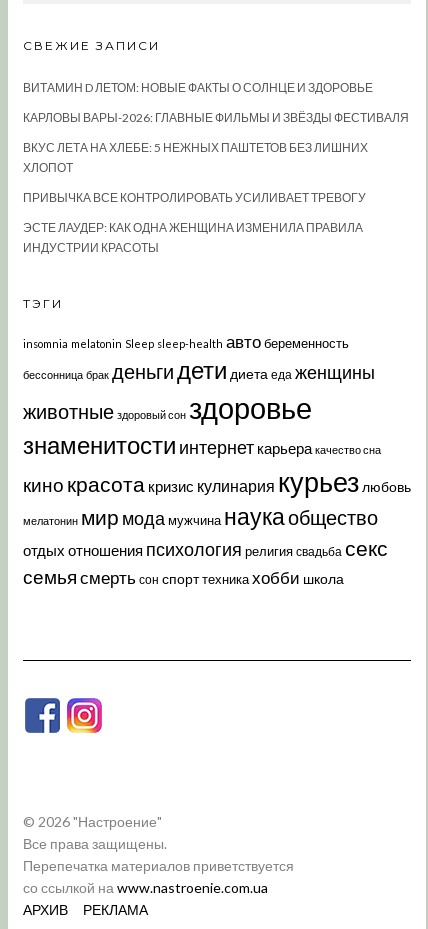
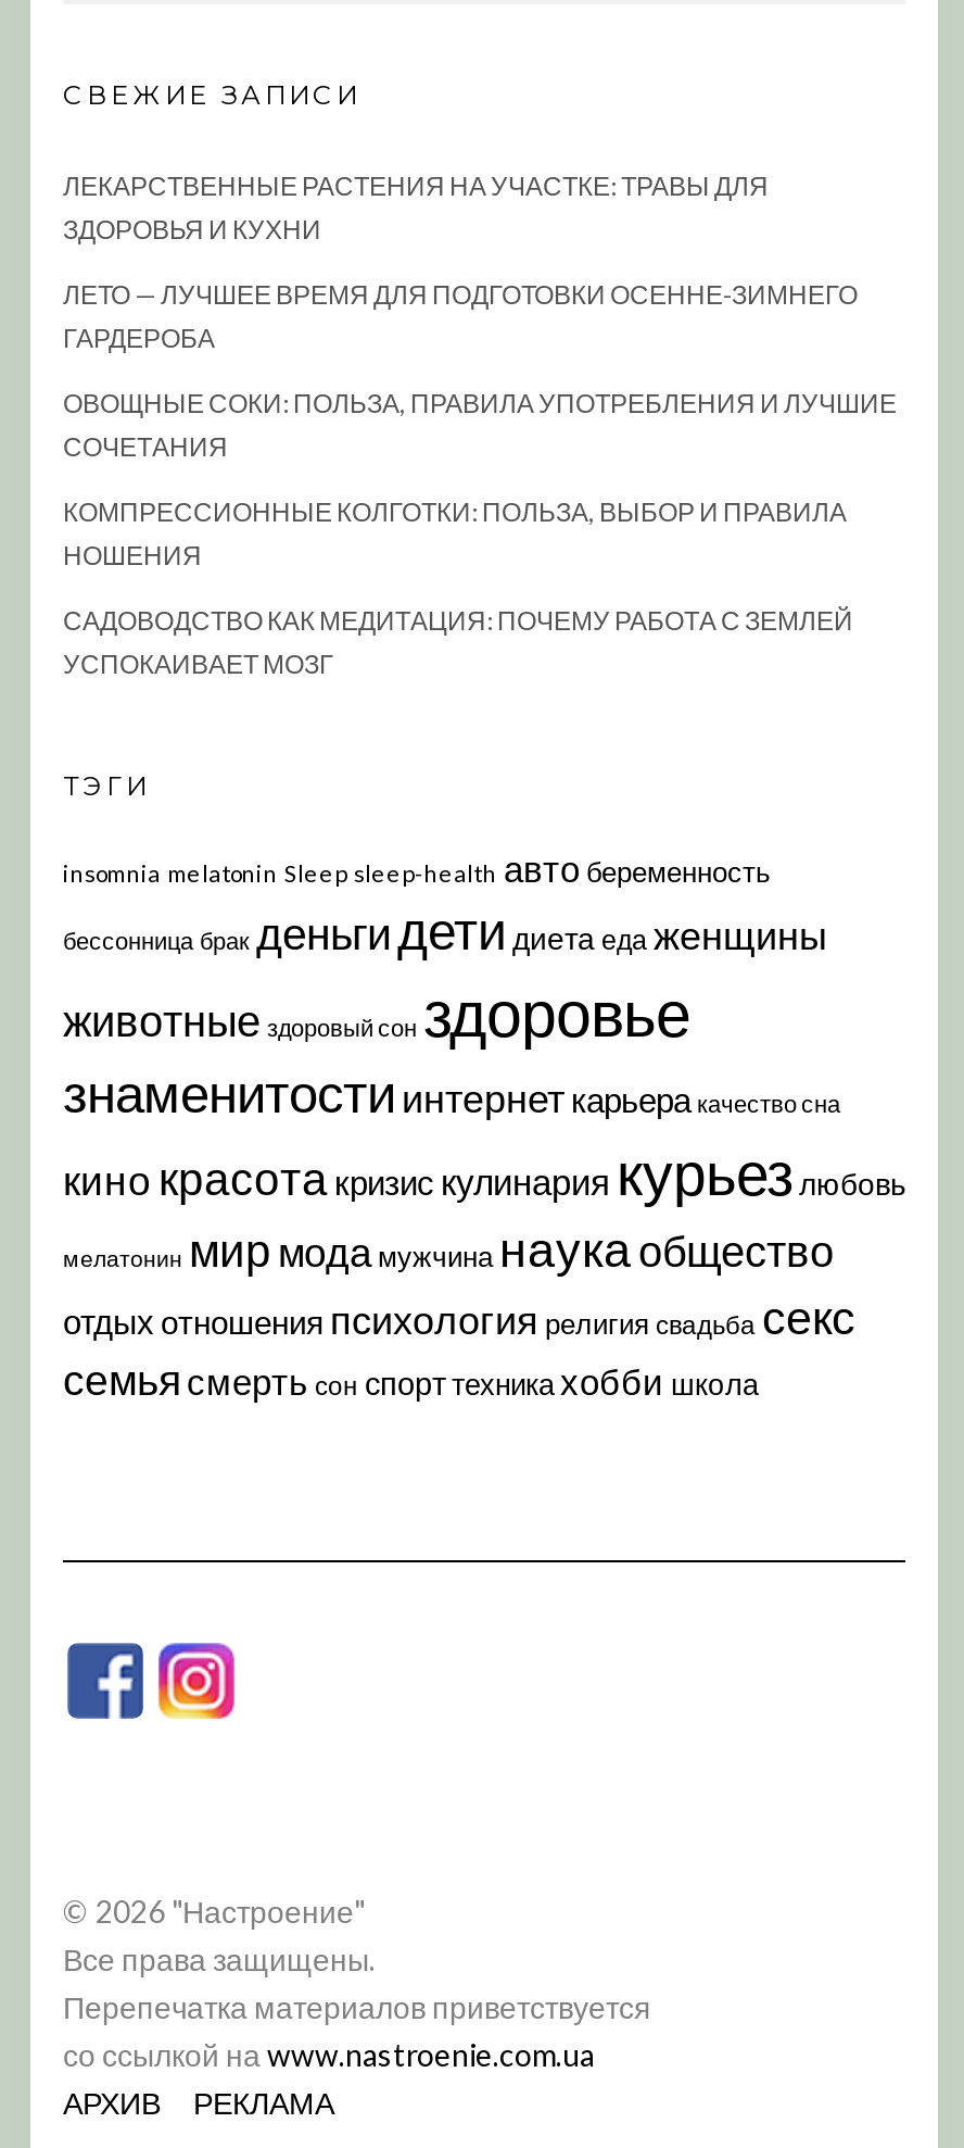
- ВИТАМИН D ЛЕТОМ: НОВЫЕ ФАКТЫ О СОЛНЦЕ И ЗДОРОВЬЕ
+ ЛЕКАРСТВЕННЫЕ РАСТЕНИЯ НА УЧАСТКЕ: ТРАВЫ ДЛЯ
+ ЗДОРОВЬЯ И КУХНИ

- КАРЛОВЫ ВАРЫ-2026: ГЛАВНЫЕ ФИЛЬМЫ И ЗВЁЗДЫ ФЕСТИВАЛЯ
+ ЛЕТО — ЛУЧШЕЕ ВРЕМЯ ДЛЯ ПОДГОТОВКИ ОСЕННЕ-ЗИМНЕГО
+ ГАРДЕРОБА

- ВКУС ЛЕТА НА ХЛЕБЕ: 5 НЕЖНЫХ ПАШТЕТОВ БЕЗ ЛИШНИХ
- ХЛОПОТ
+ ОВОЩНЫЕ СОКИ: ПОЛЬЗА, ПРАВИЛА УПОТРЕБЛЕНИЯ И ЛУЧШИЕ
+ СОЧЕТАНИЯ

- ПРИВЫЧКА ВСЕ КОНТРОЛИРОВАТЬ УСИЛИВАЕТ ТРЕВОГУ
+ КОМПРЕССИОННЫЕ КОЛГОТКИ: ПОЛЬЗА, ВЫБОР И ПРАВИЛА
+ НОШЕНИЯ

- ЭСТЕ ЛАУДЕР: КАК ОДНА ЖЕНЩИНА ИЗМЕНИЛА ПРАВИЛА
- ИНДУСТРИИ КРАСОТЫ
+ САДОВОДСТВО КАК МЕДИТАЦИЯ: ПОЧЕМУ РАБОТА С ЗЕМЛЕЙ
+ УСПОКАИВАЕТ МОЗГ
